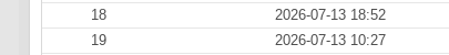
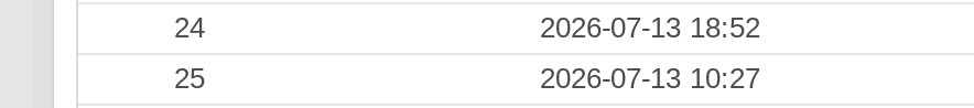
- 18
+ 24

- 19
+ 25
